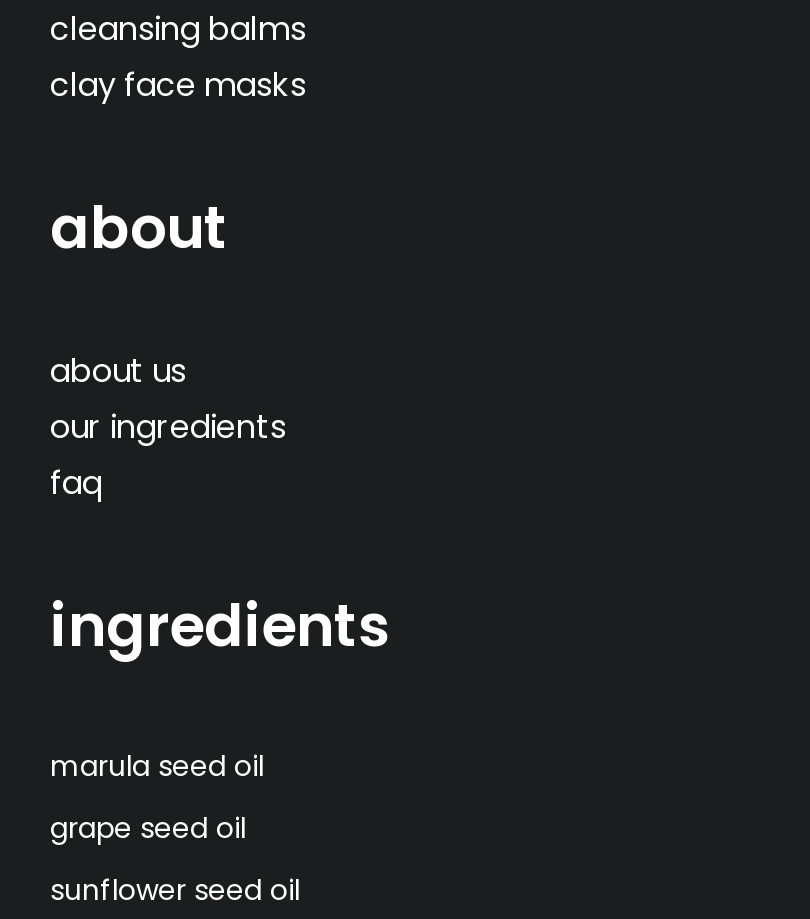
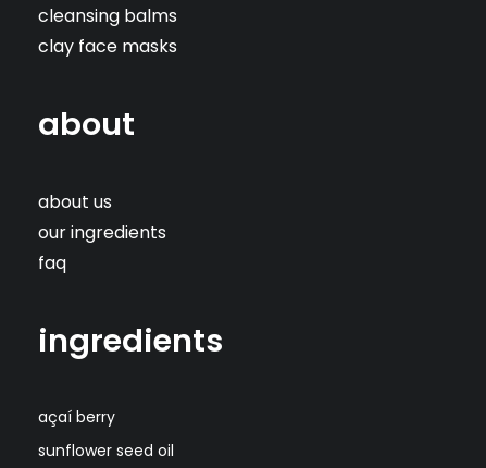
- marula seed oil
- grape seed oil
+ açaí berry
